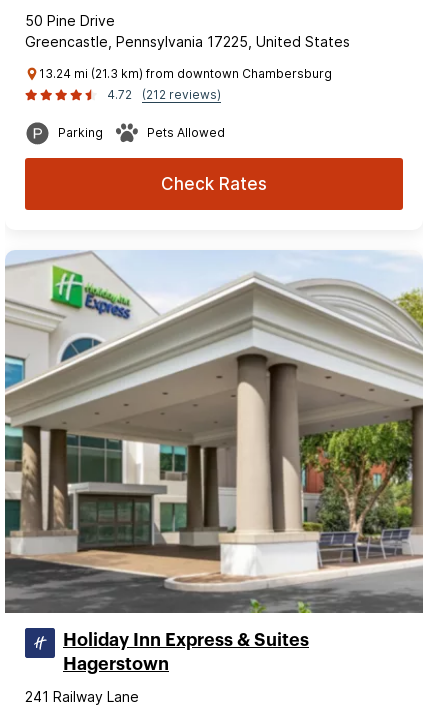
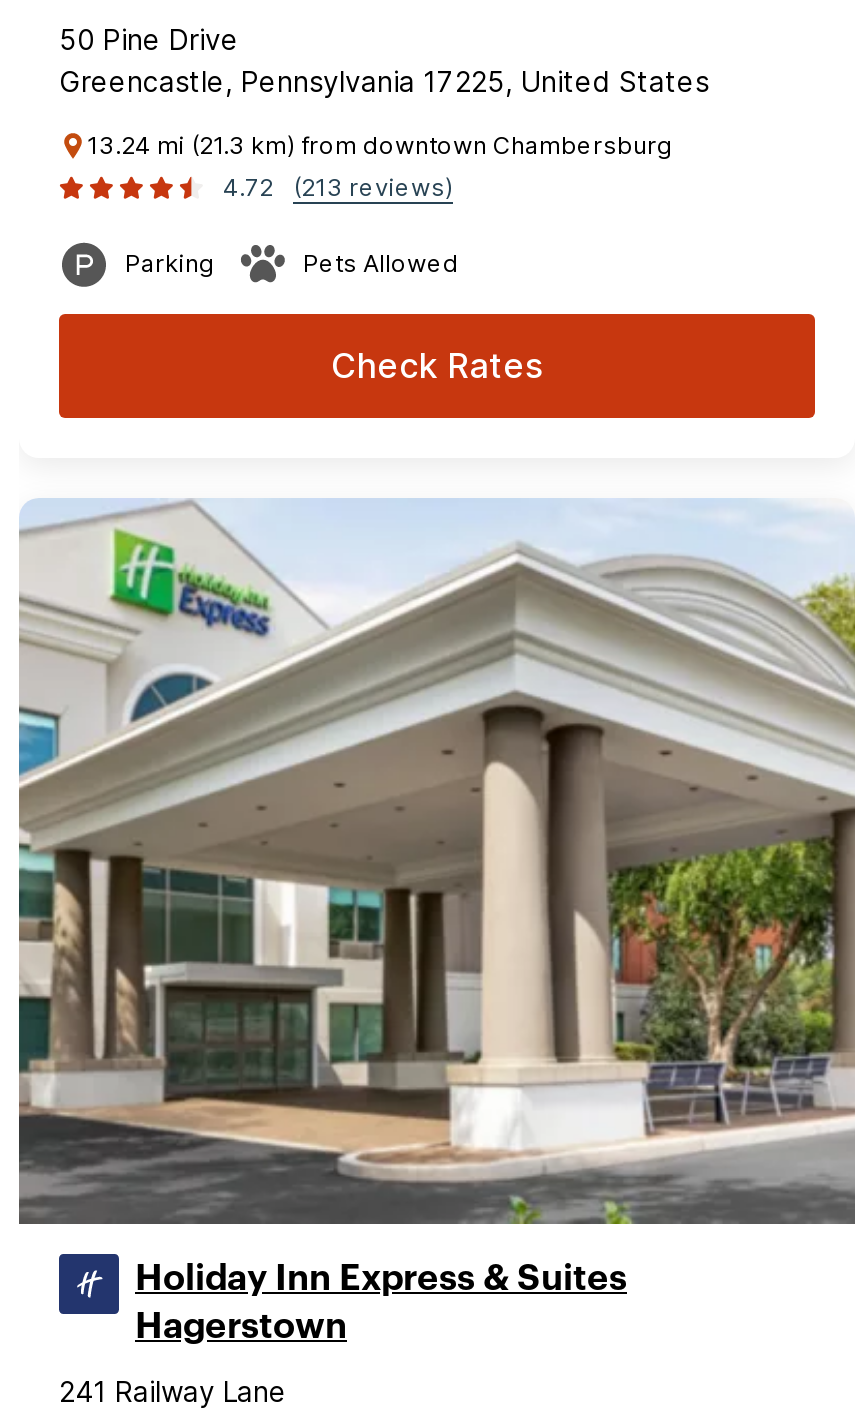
- 4.72 (212 reviews)
+ 4.72 (213 reviews)
